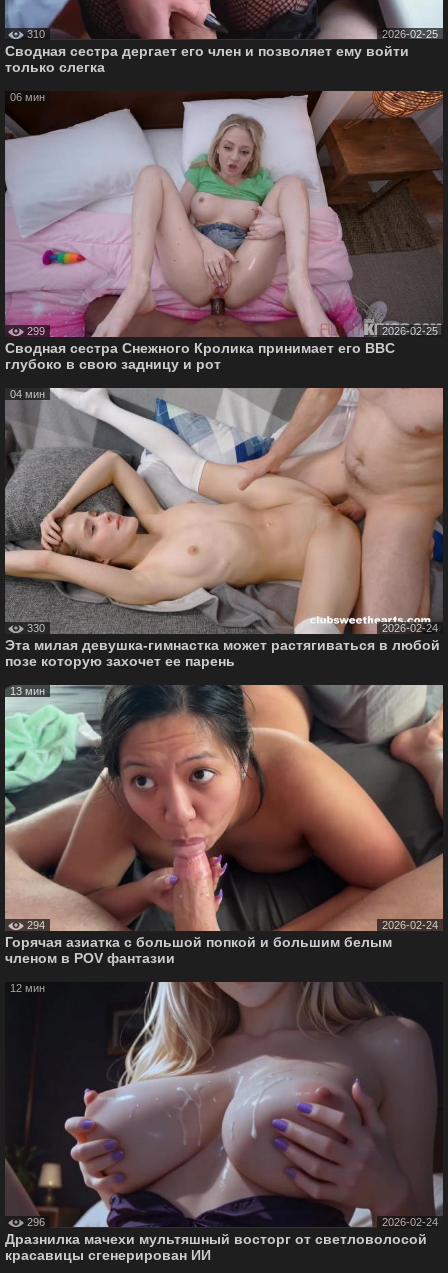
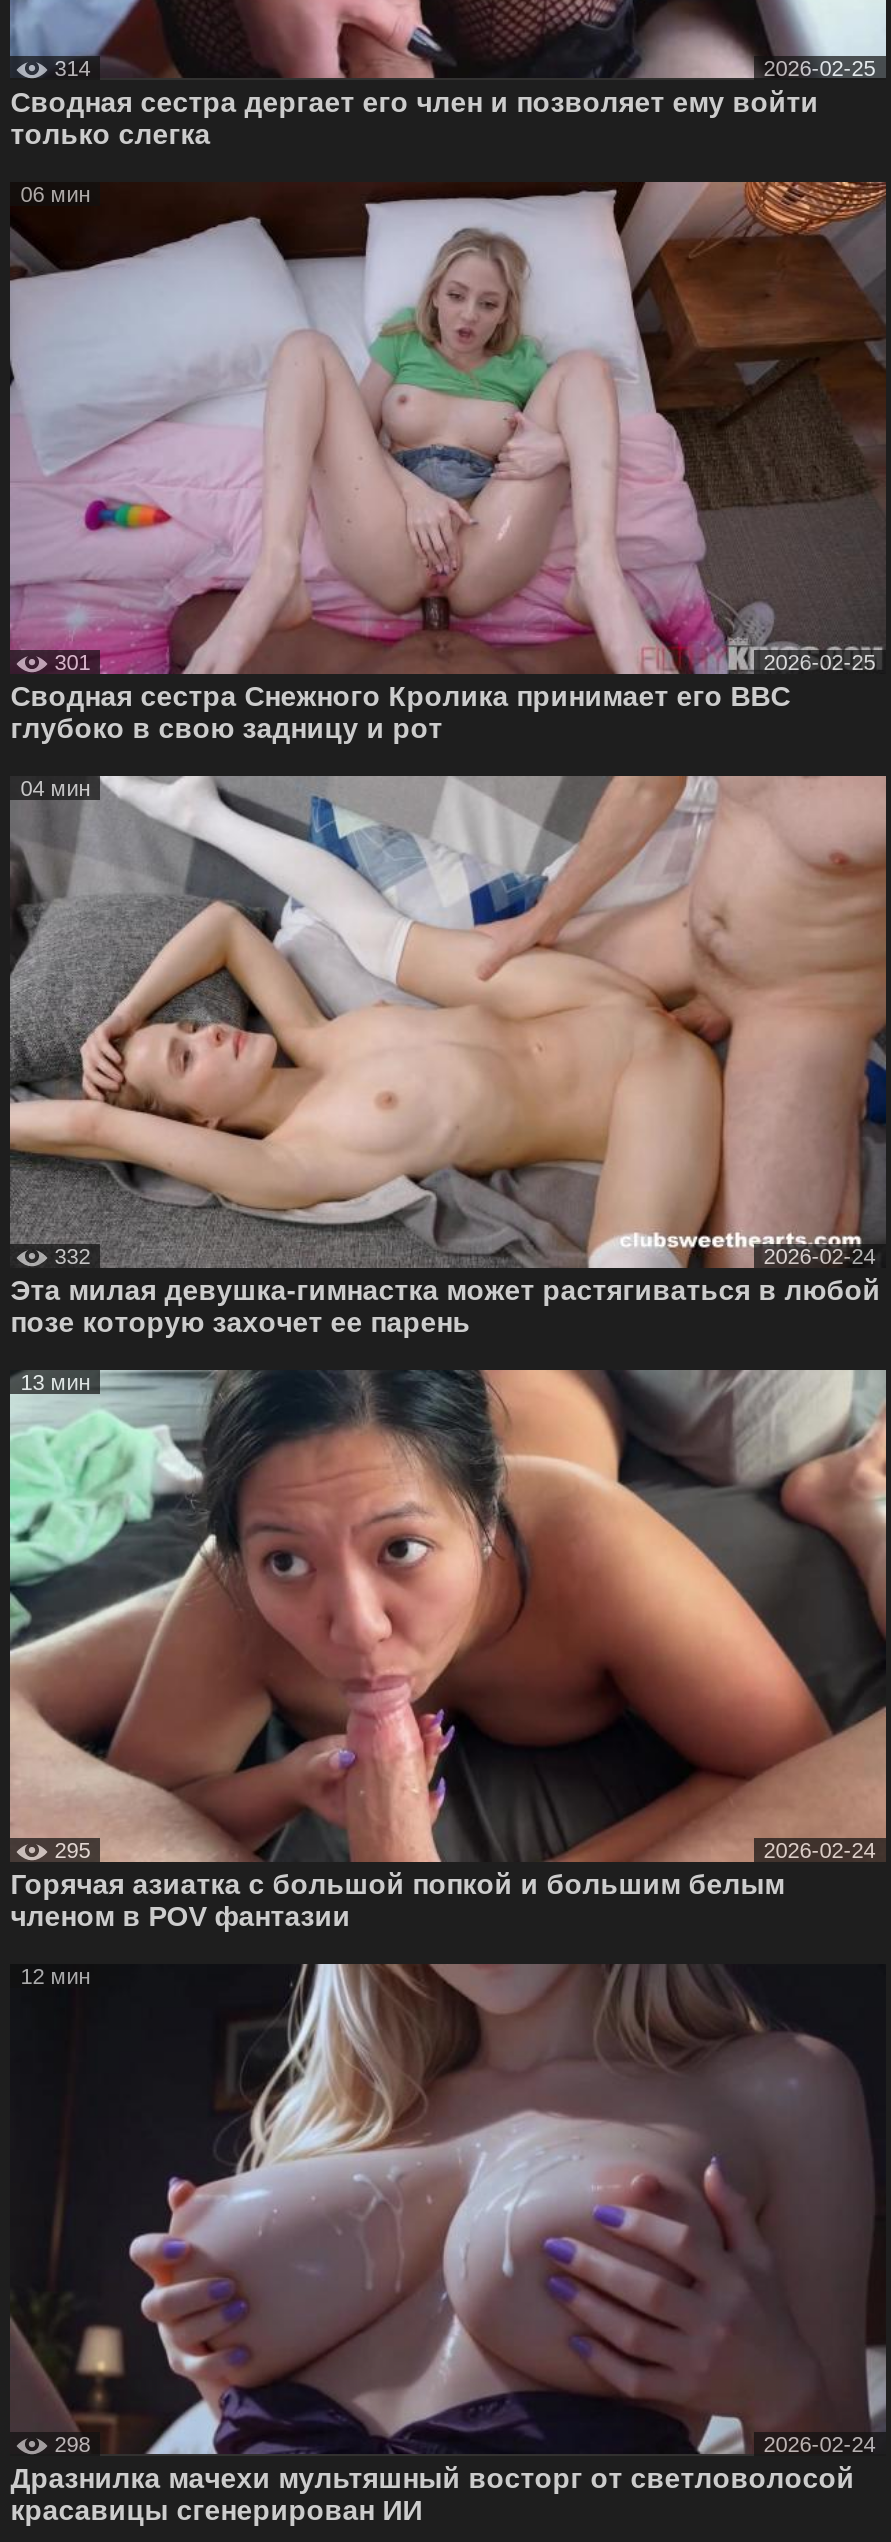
- 310
+ 314

- 299
+ 301

- 330
+ 332

- 294
+ 295

- 296
+ 298
